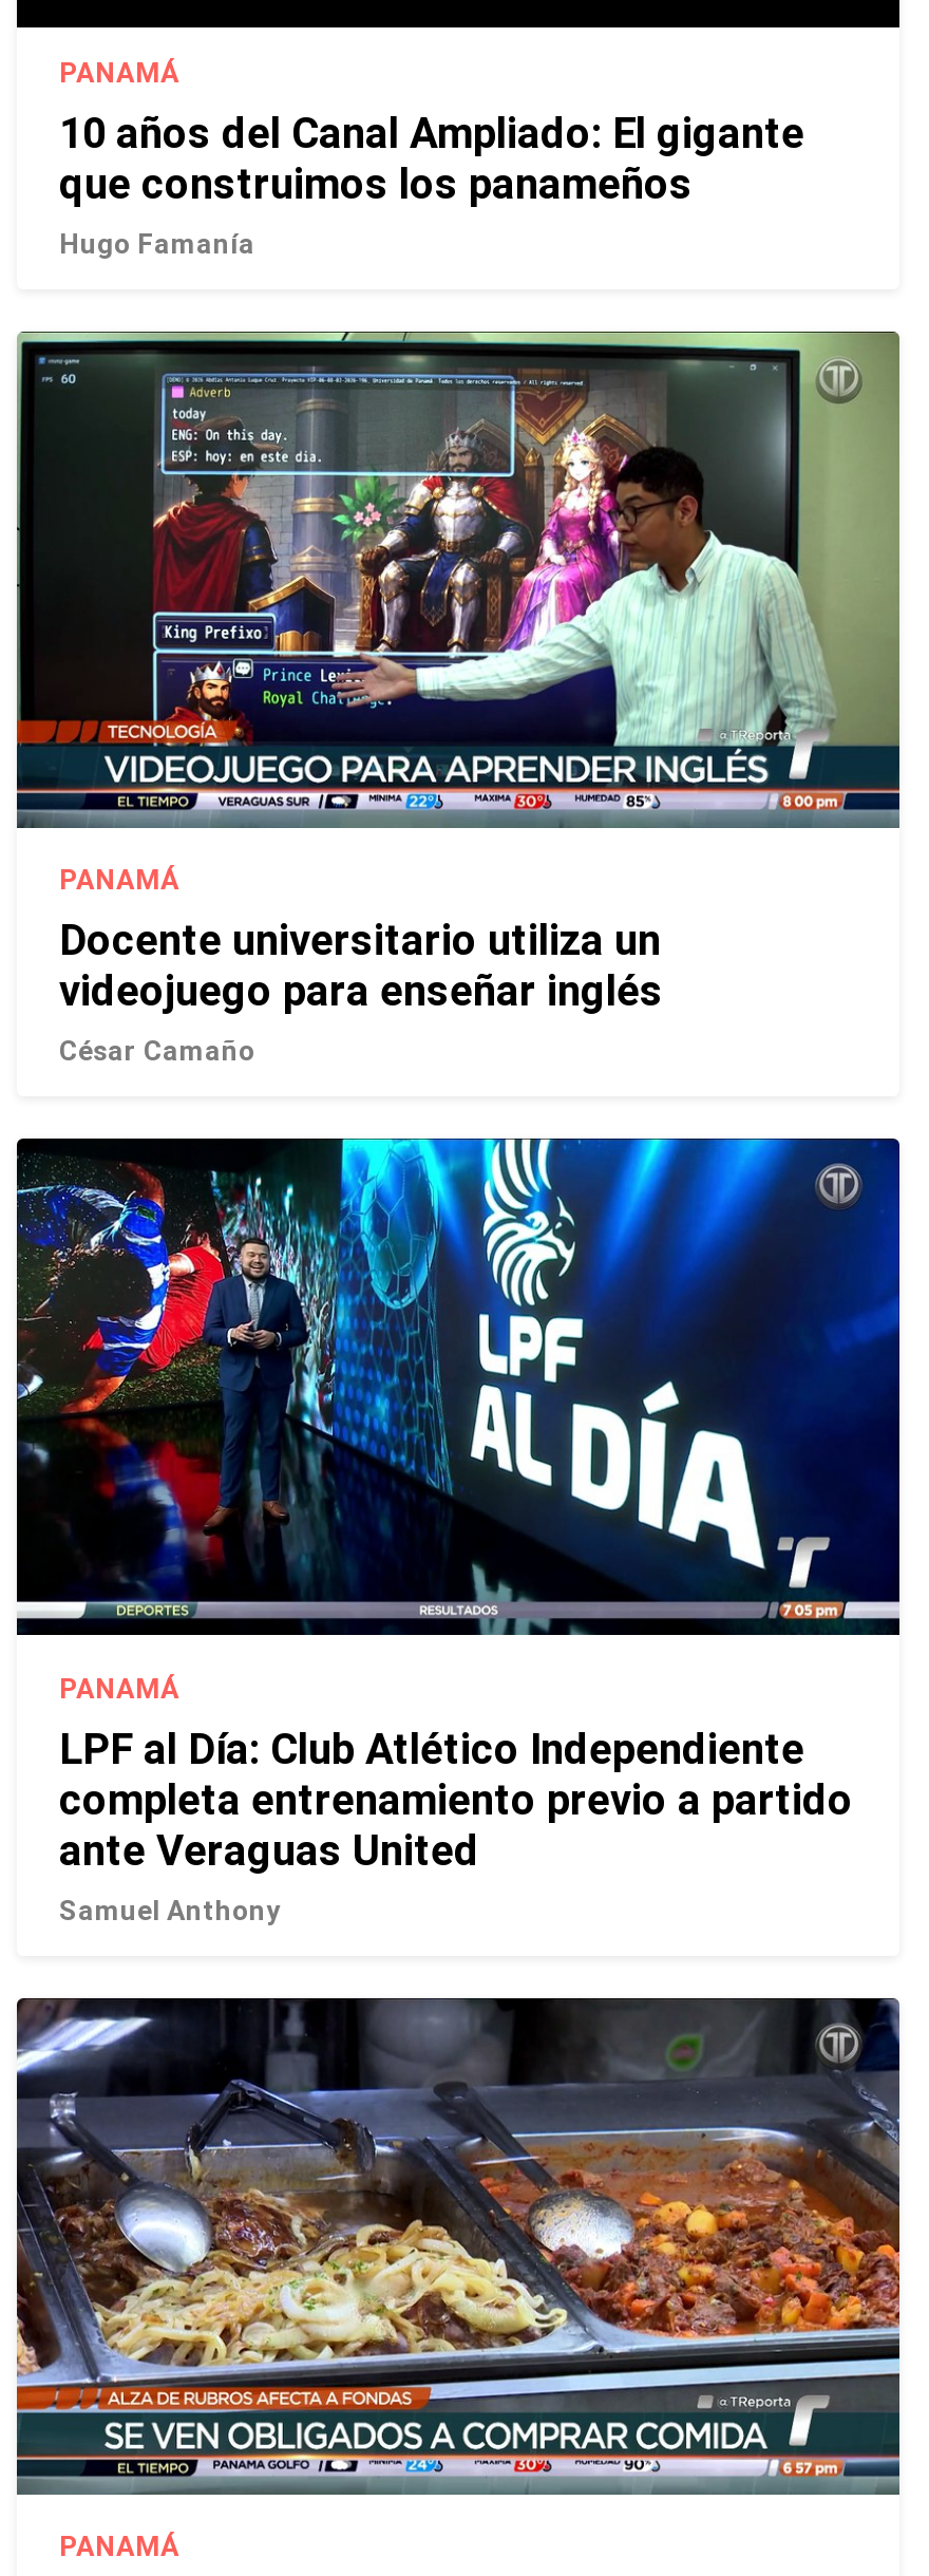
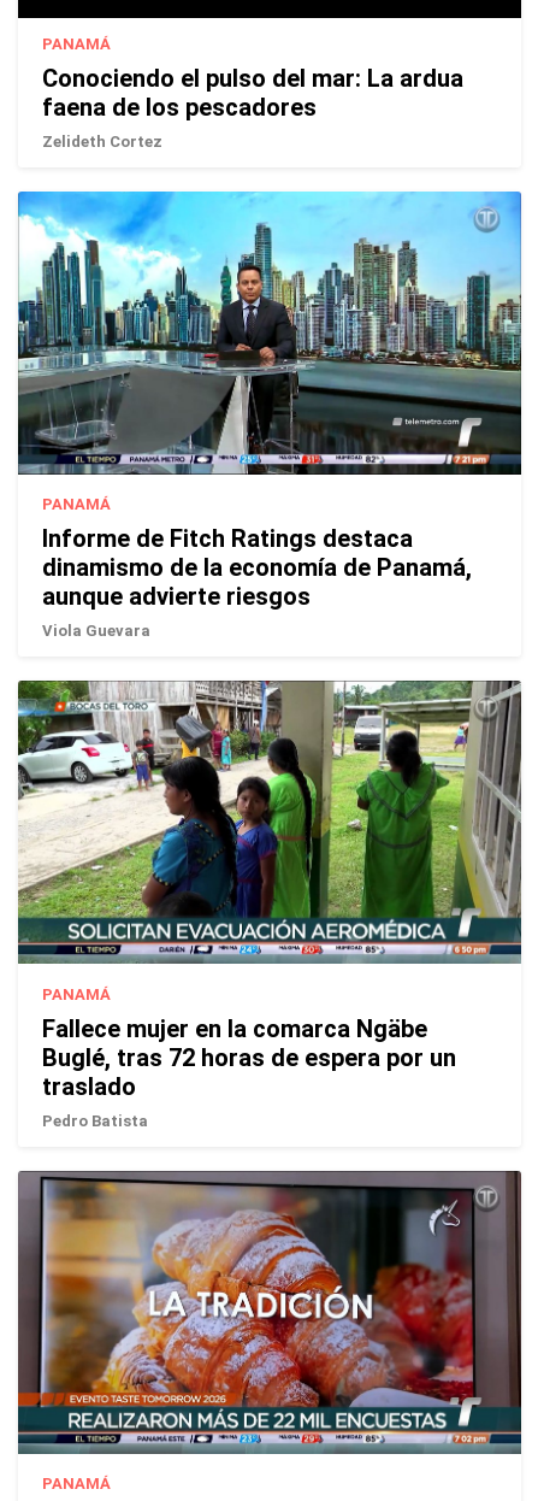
- 10 años del Canal Ampliado: El gigante
- que construimos los panameños
- Hugo Famanía
+ Conociendo el pulso del mar: La ardua
+ faena de los pescadores
+ Zelideth Cortez

- [image]
+ [image]

- Docente universitario utiliza un
- videojuego para enseñar inglés
- César Camaño
+ Informe de Fitch Ratings destaca
+ dinamismo de la economía de Panamá,
+ aunque advierte riesgos
+ Viola Guevara

- [image]
+ [image]

- LPF al Día: Club Atlético Independiente
- completa entrenamiento previo a partido
- ante Veraguas United
- Samuel Anthony
+ Fallece mujer en la comarca Ngäbe
+ Buglé, tras 72 horas de espera por un
+ traslado
+ Pedro Batista

- [image]
+ [image]
